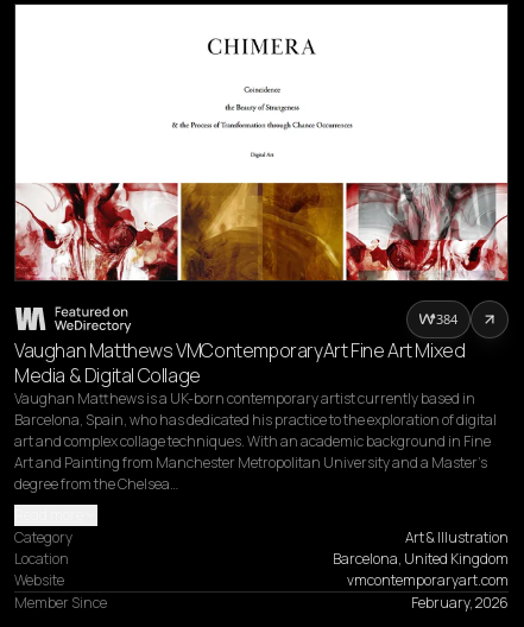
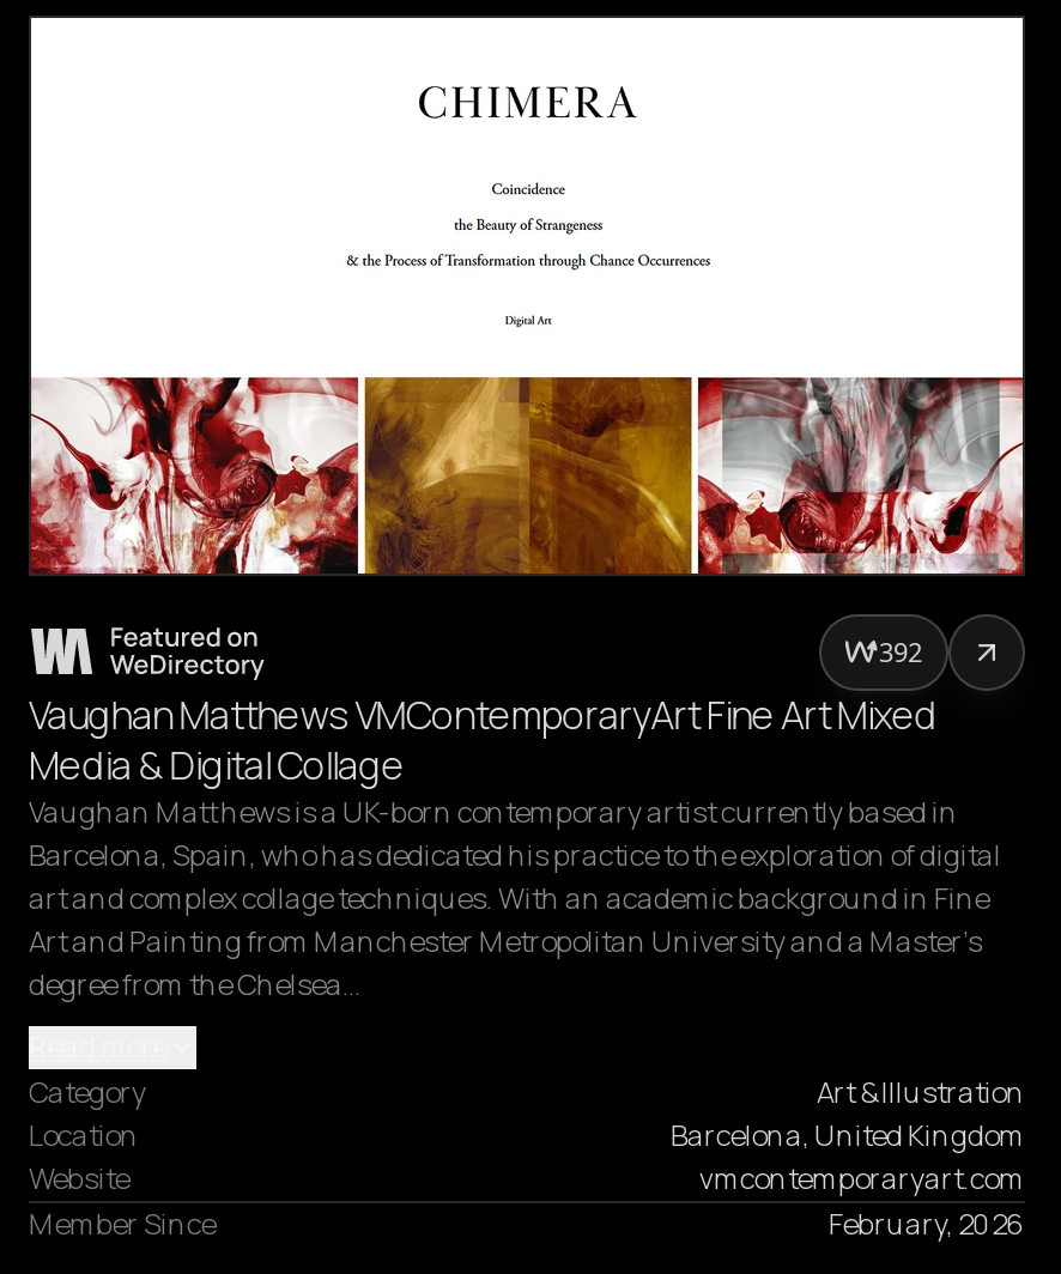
- 384
+ 392
